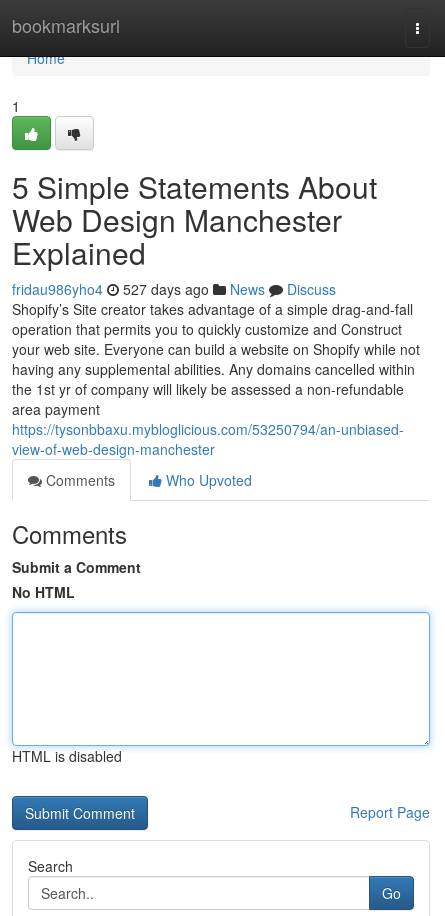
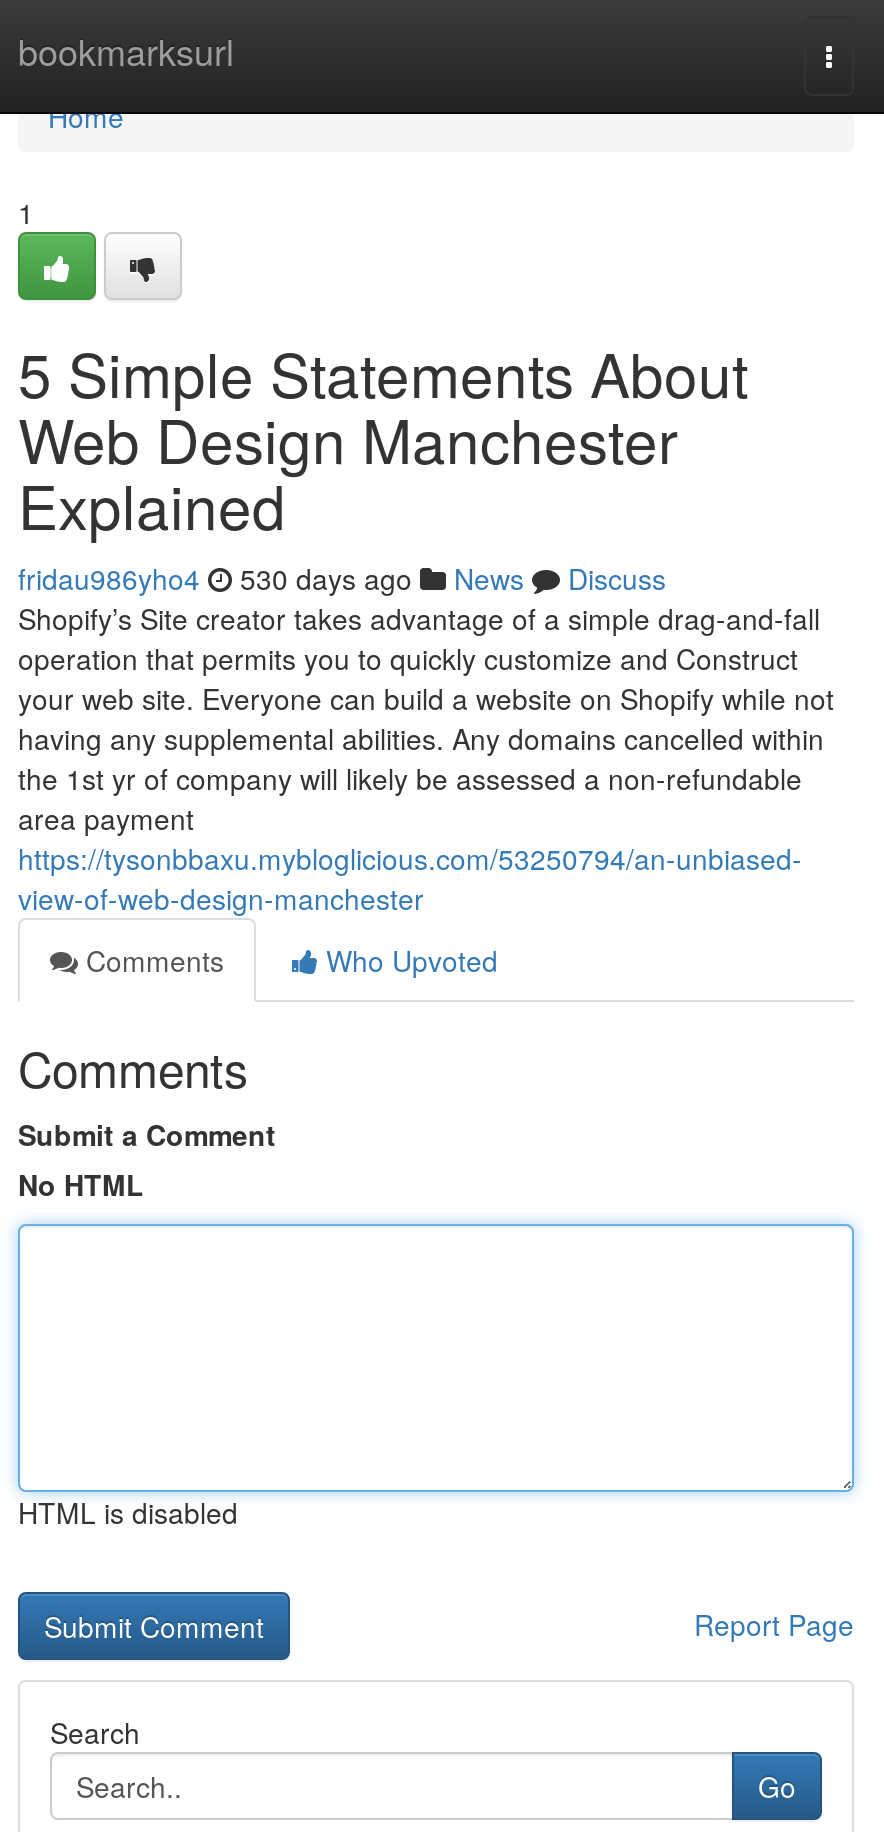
- fridau986yho4 527 days ago News Discuss
+ fridau986yho4 530 days ago News Discuss
